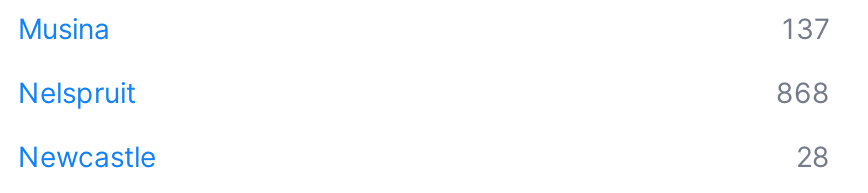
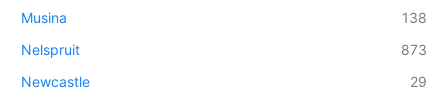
- 137
+ 138

- 868
+ 873

- 28
+ 29
